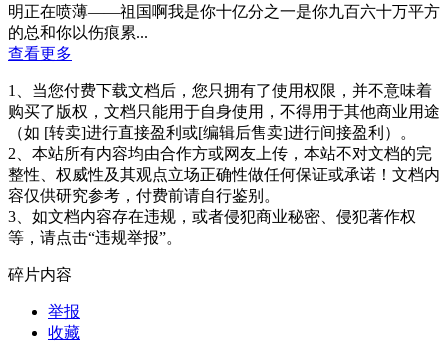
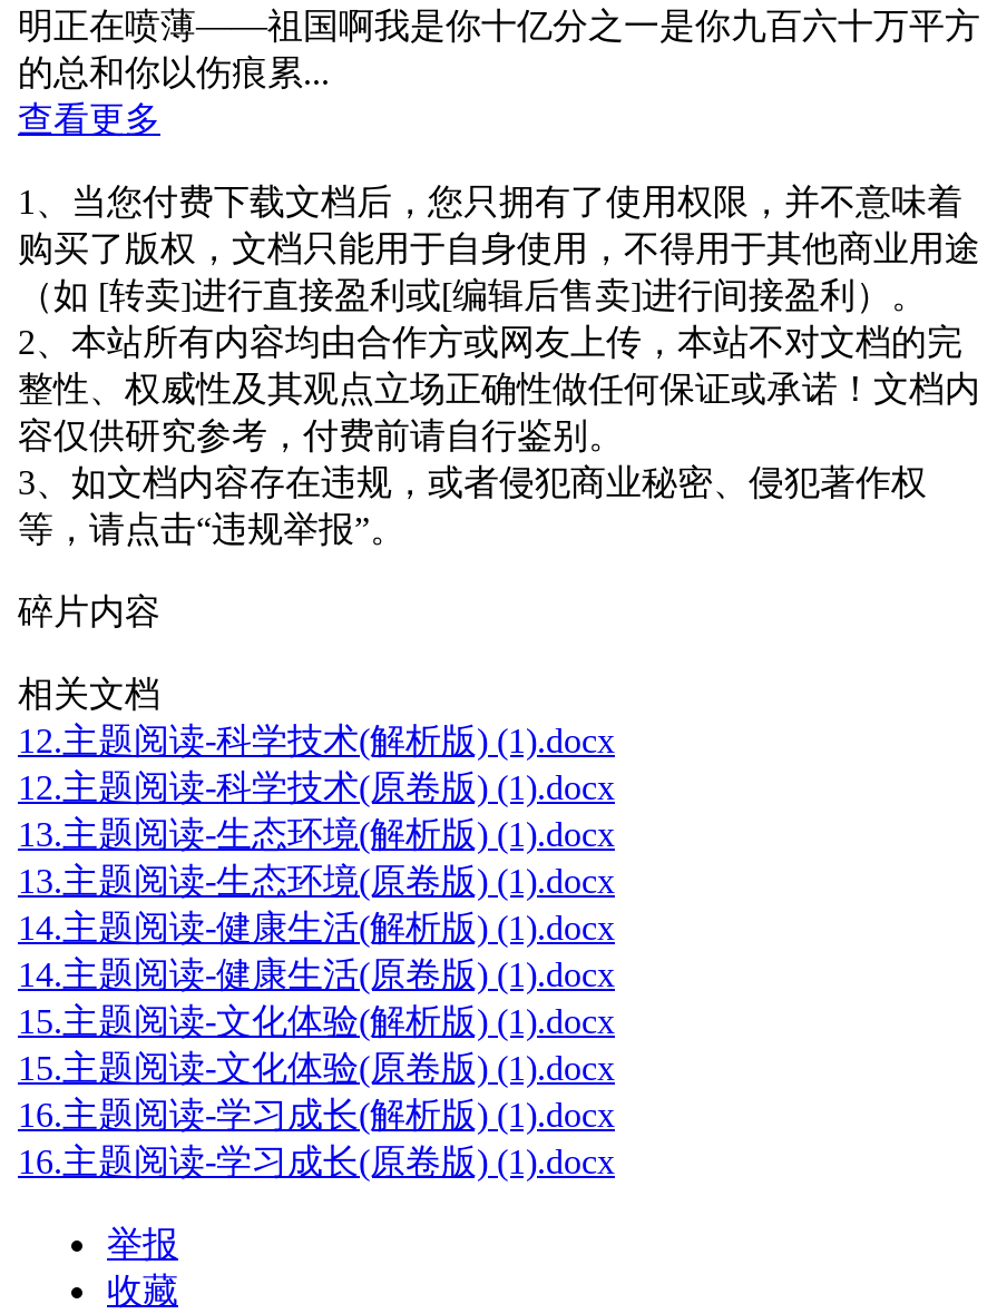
+ 相关文档
+ 12.主题阅读-科学技术(解析版) (1).docx
+ 12.主题阅读-科学技术(原卷版) (1).docx
+ 13.主题阅读-生态环境(解析版) (1).docx
+ 13.主题阅读-生态环境(原卷版) (1).docx
+ 14.主题阅读-健康生活(解析版) (1).docx
+ 14.主题阅读-健康生活(原卷版) (1).docx
+ 15.主题阅读-文化体验(解析版) (1).docx
+ 15.主题阅读-文化体验(原卷版) (1).docx
+ 16.主题阅读-学习成长(解析版) (1).docx
+ 16.主题阅读-学习成长(原卷版) (1).docx
